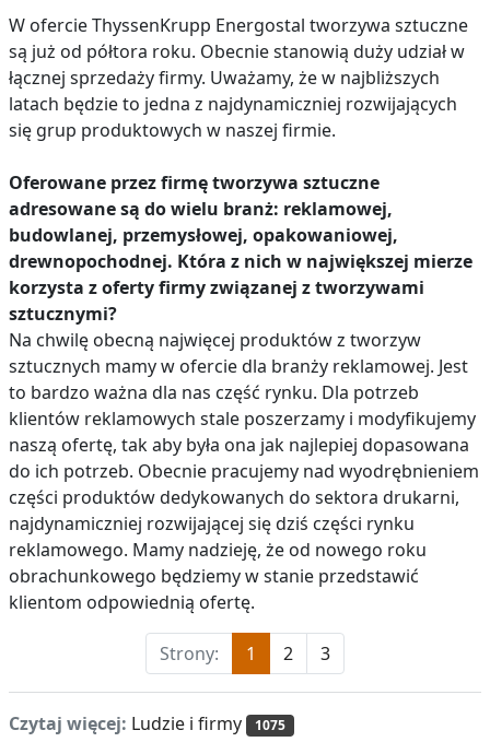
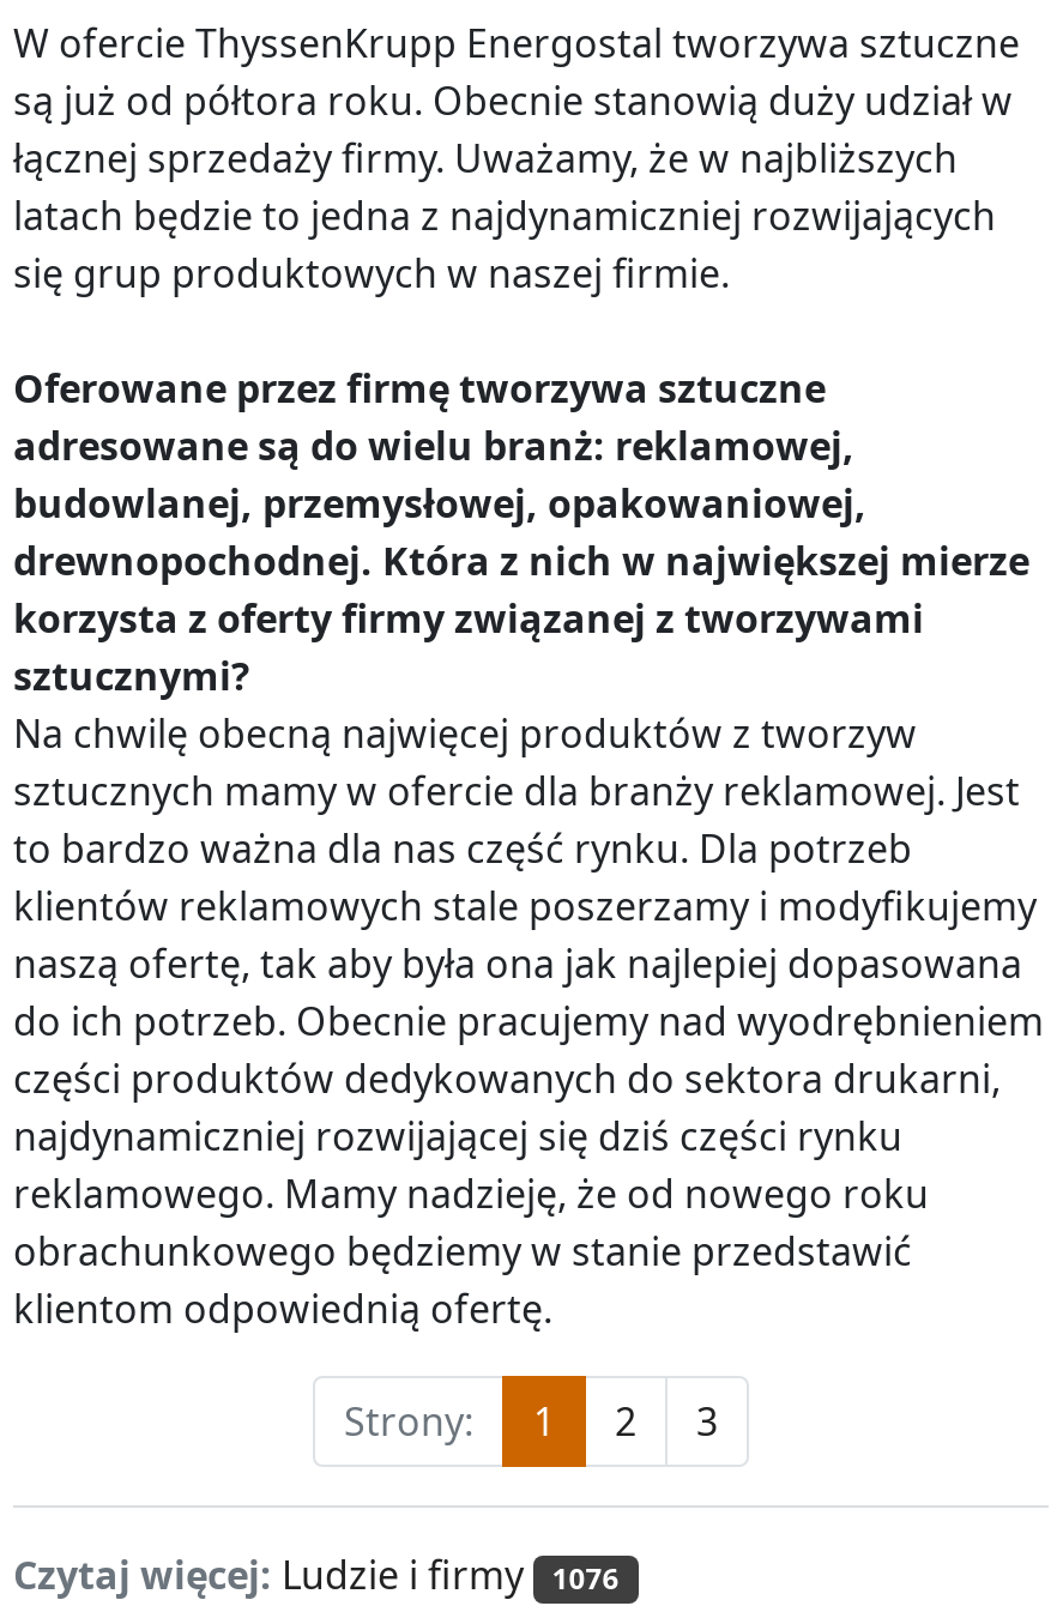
- Czytaj więcej: Ludzie i firmy 1075
+ Czytaj więcej: Ludzie i firmy 1076
